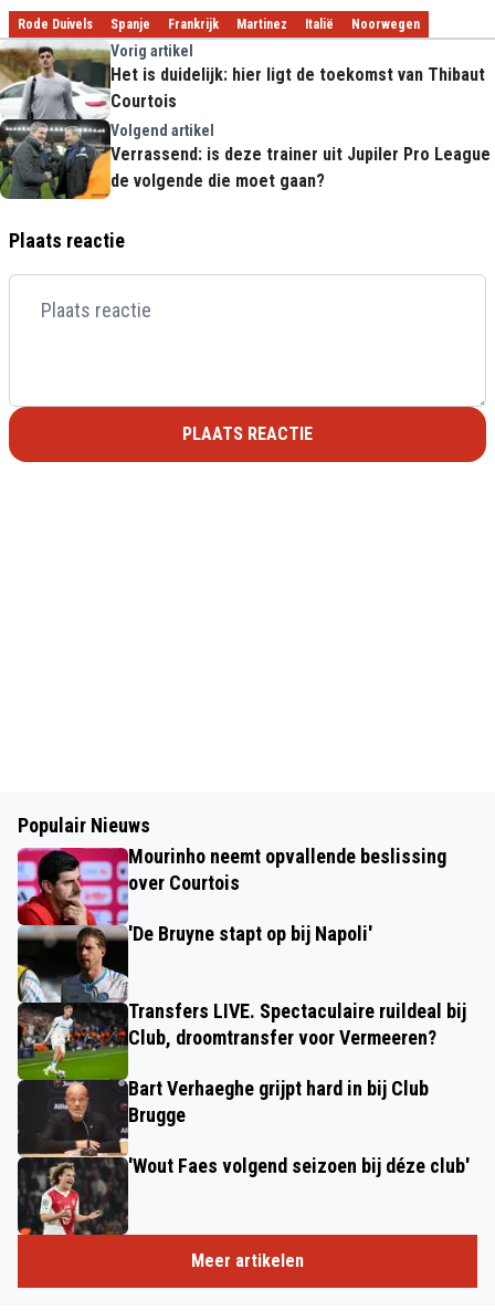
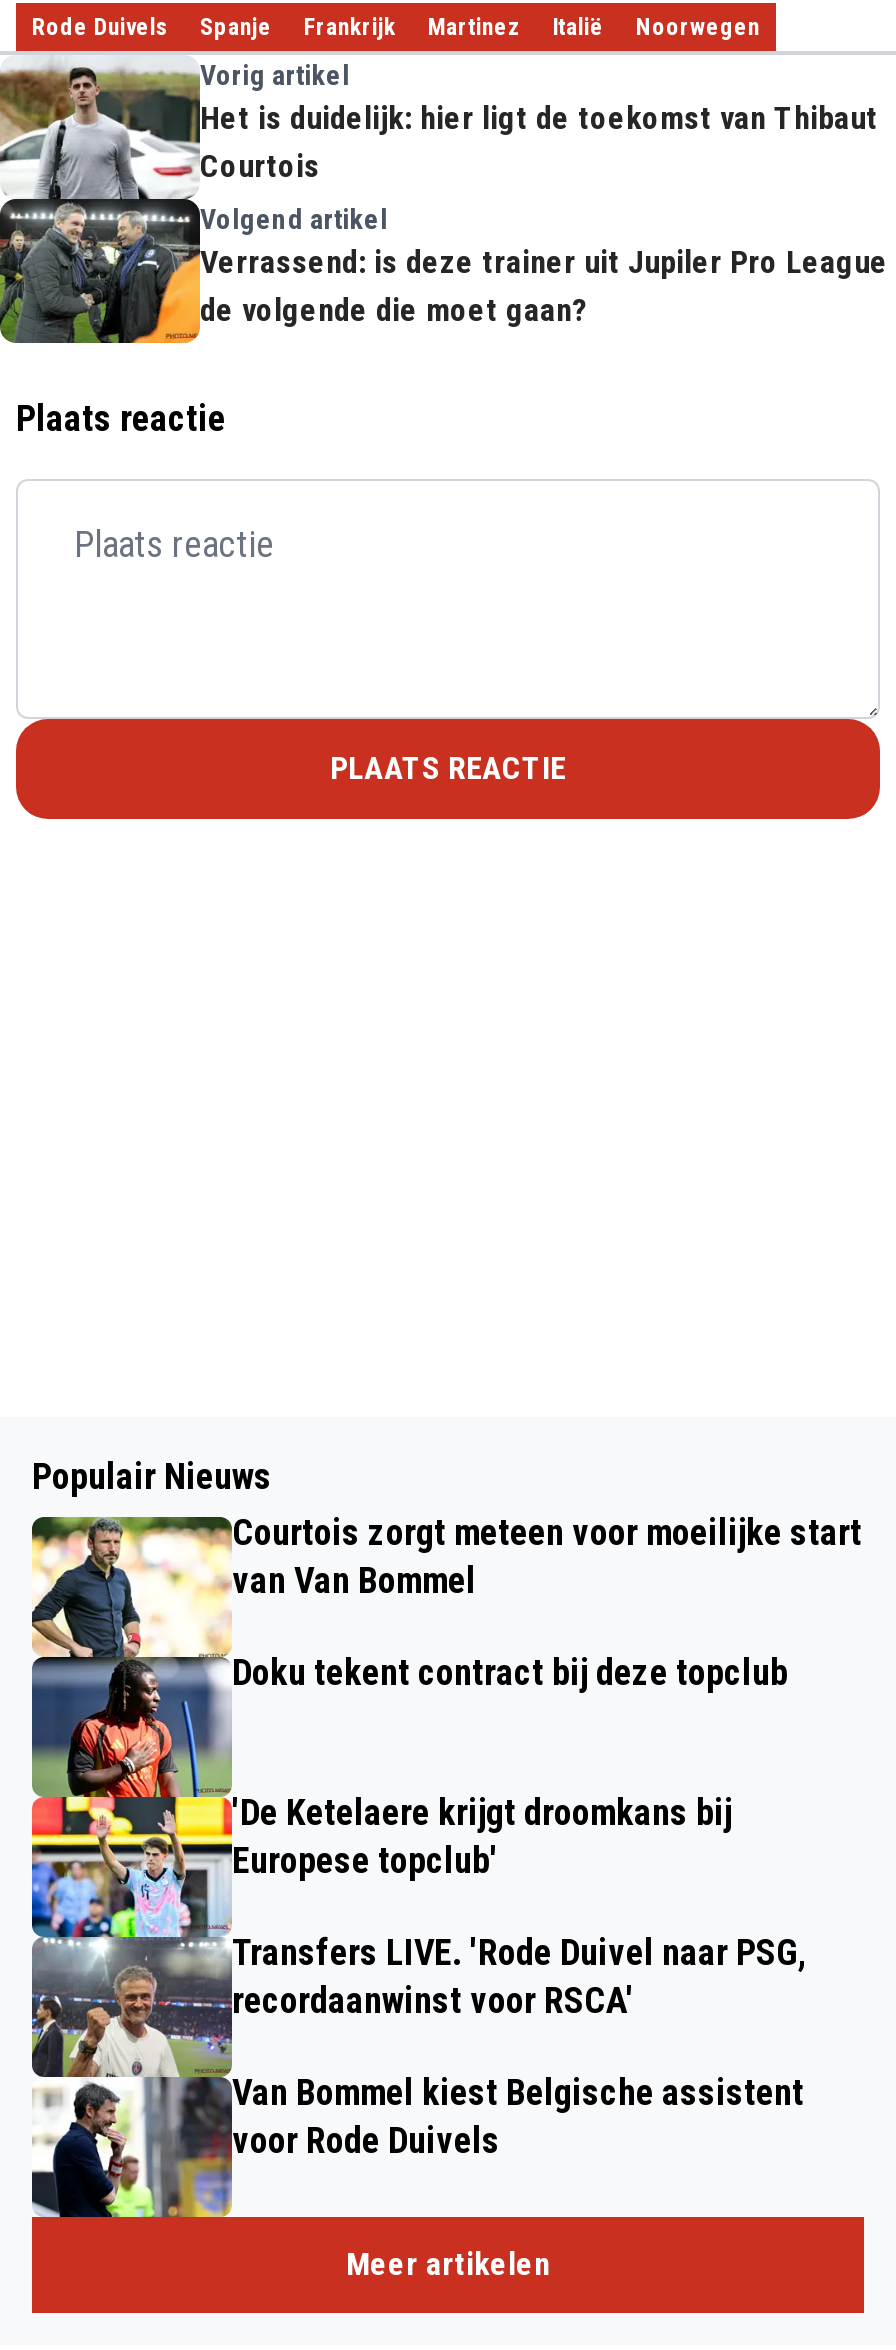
- [image]
- Mourinho neemt opvallende beslissing
- over Courtois
+ [image]
+ Courtois zorgt meteen voor moeilijke start
+ van Van Bommel

- 'De Bruyne stapt op bij Napoli'
+ Doku tekent contract bij deze topclub

- Transfers LIVE. Spectaculaire ruildeal bij
- Club, droomtransfer voor Vermeeren?
+ 'De Ketelaere krijgt droomkans bij
+ Europese topclub'

- Bart Verhaeghe grijpt hard in bij Club
- Brugge
+ Transfers LIVE. 'Rode Duivel naar PSG,
+ recordaanwinst voor RSCA'

- 'Wout Faes volgend seizoen bij déze club'
+ Van Bommel kiest Belgische assistent
+ voor Rode Duivels
